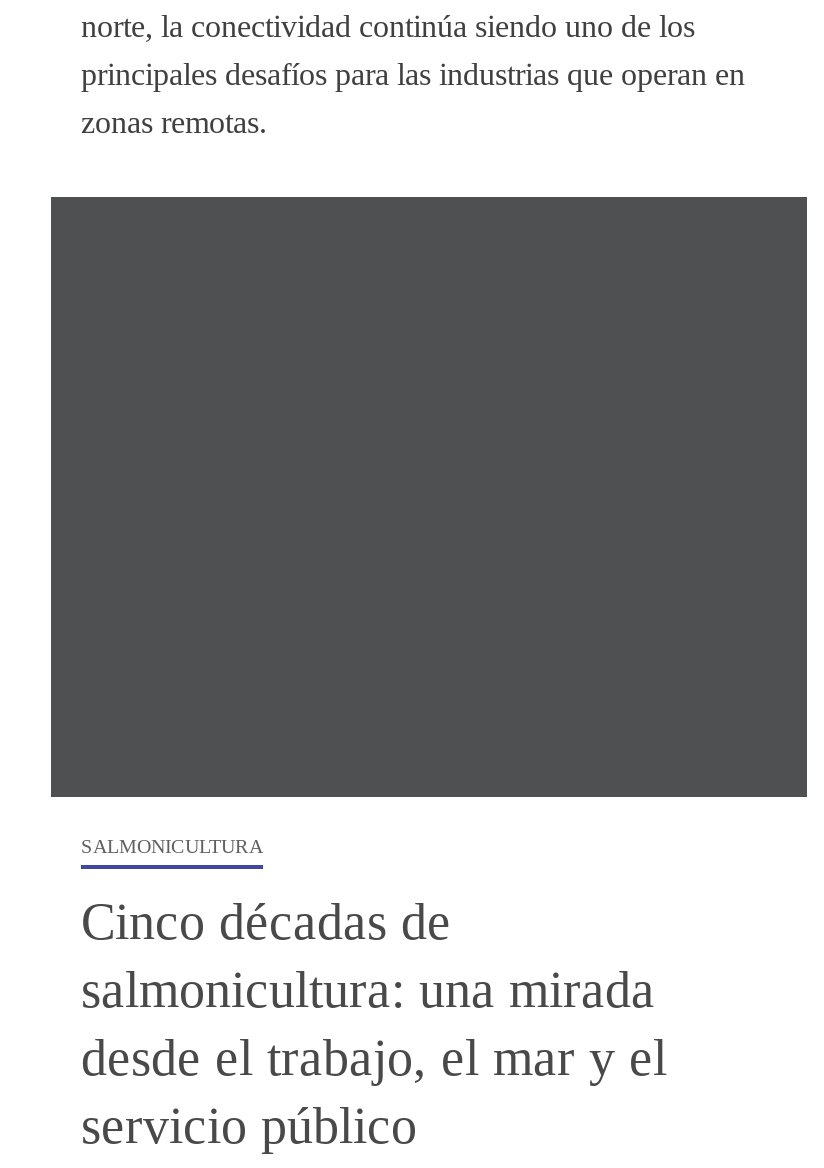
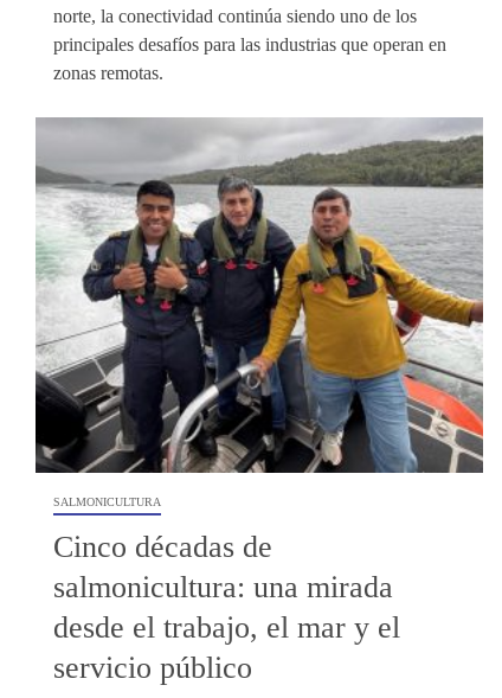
+ [image]
